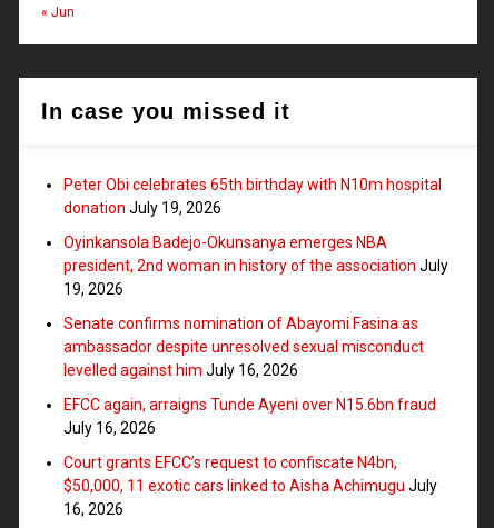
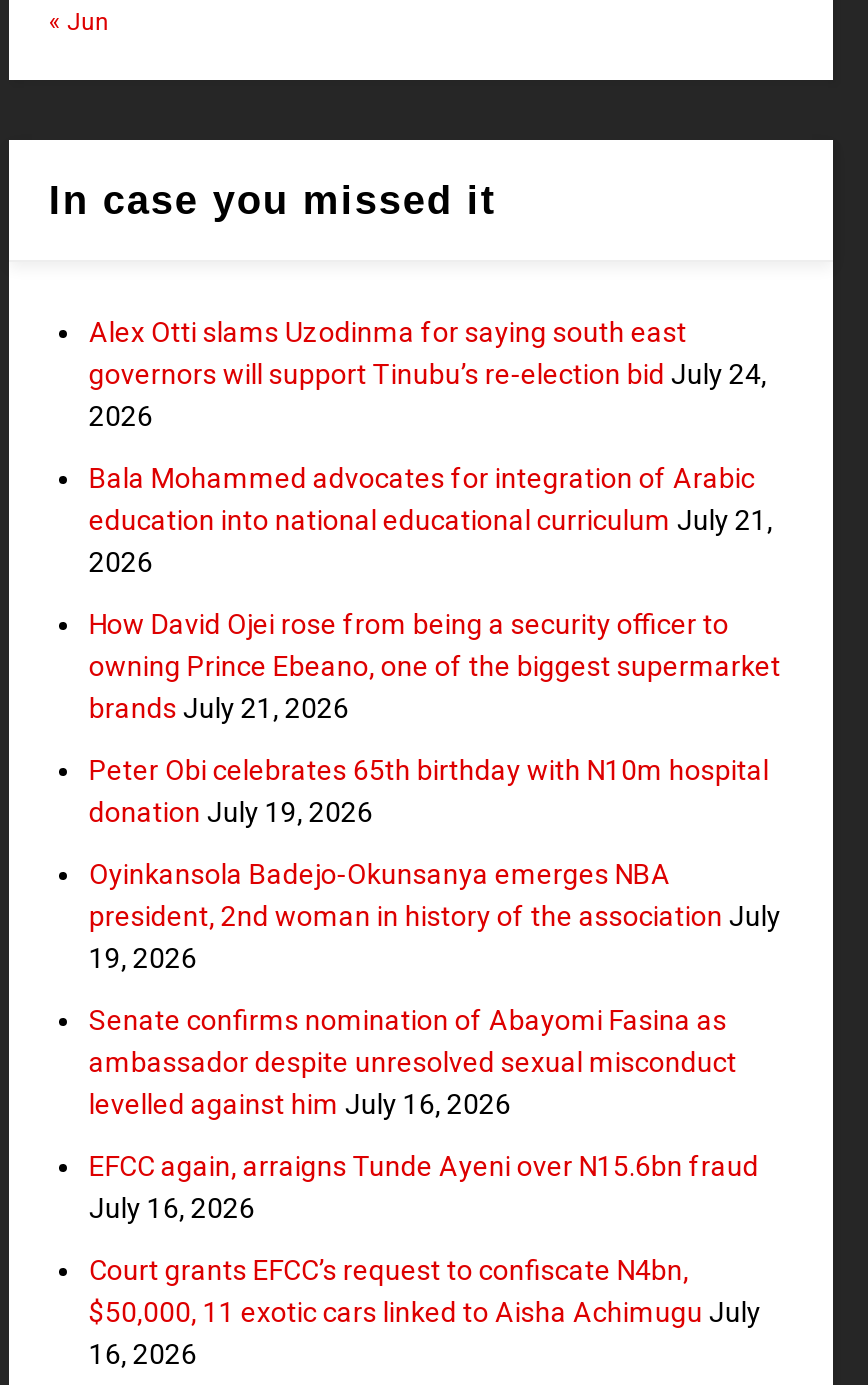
+ Alex Otti slams Uzodinma for saying south east
+ governors will support Tinubu’s re-election bid July 24,
+ 2026
+ Bala Mohammed advocates for integration of Arabic
+ education into national educational curriculum July 21,
+ 2026
+ How David Ojei rose from being a security officer to
+ owning Prince Ebeano, one of the biggest supermarket
+ brands July 21, 2026
